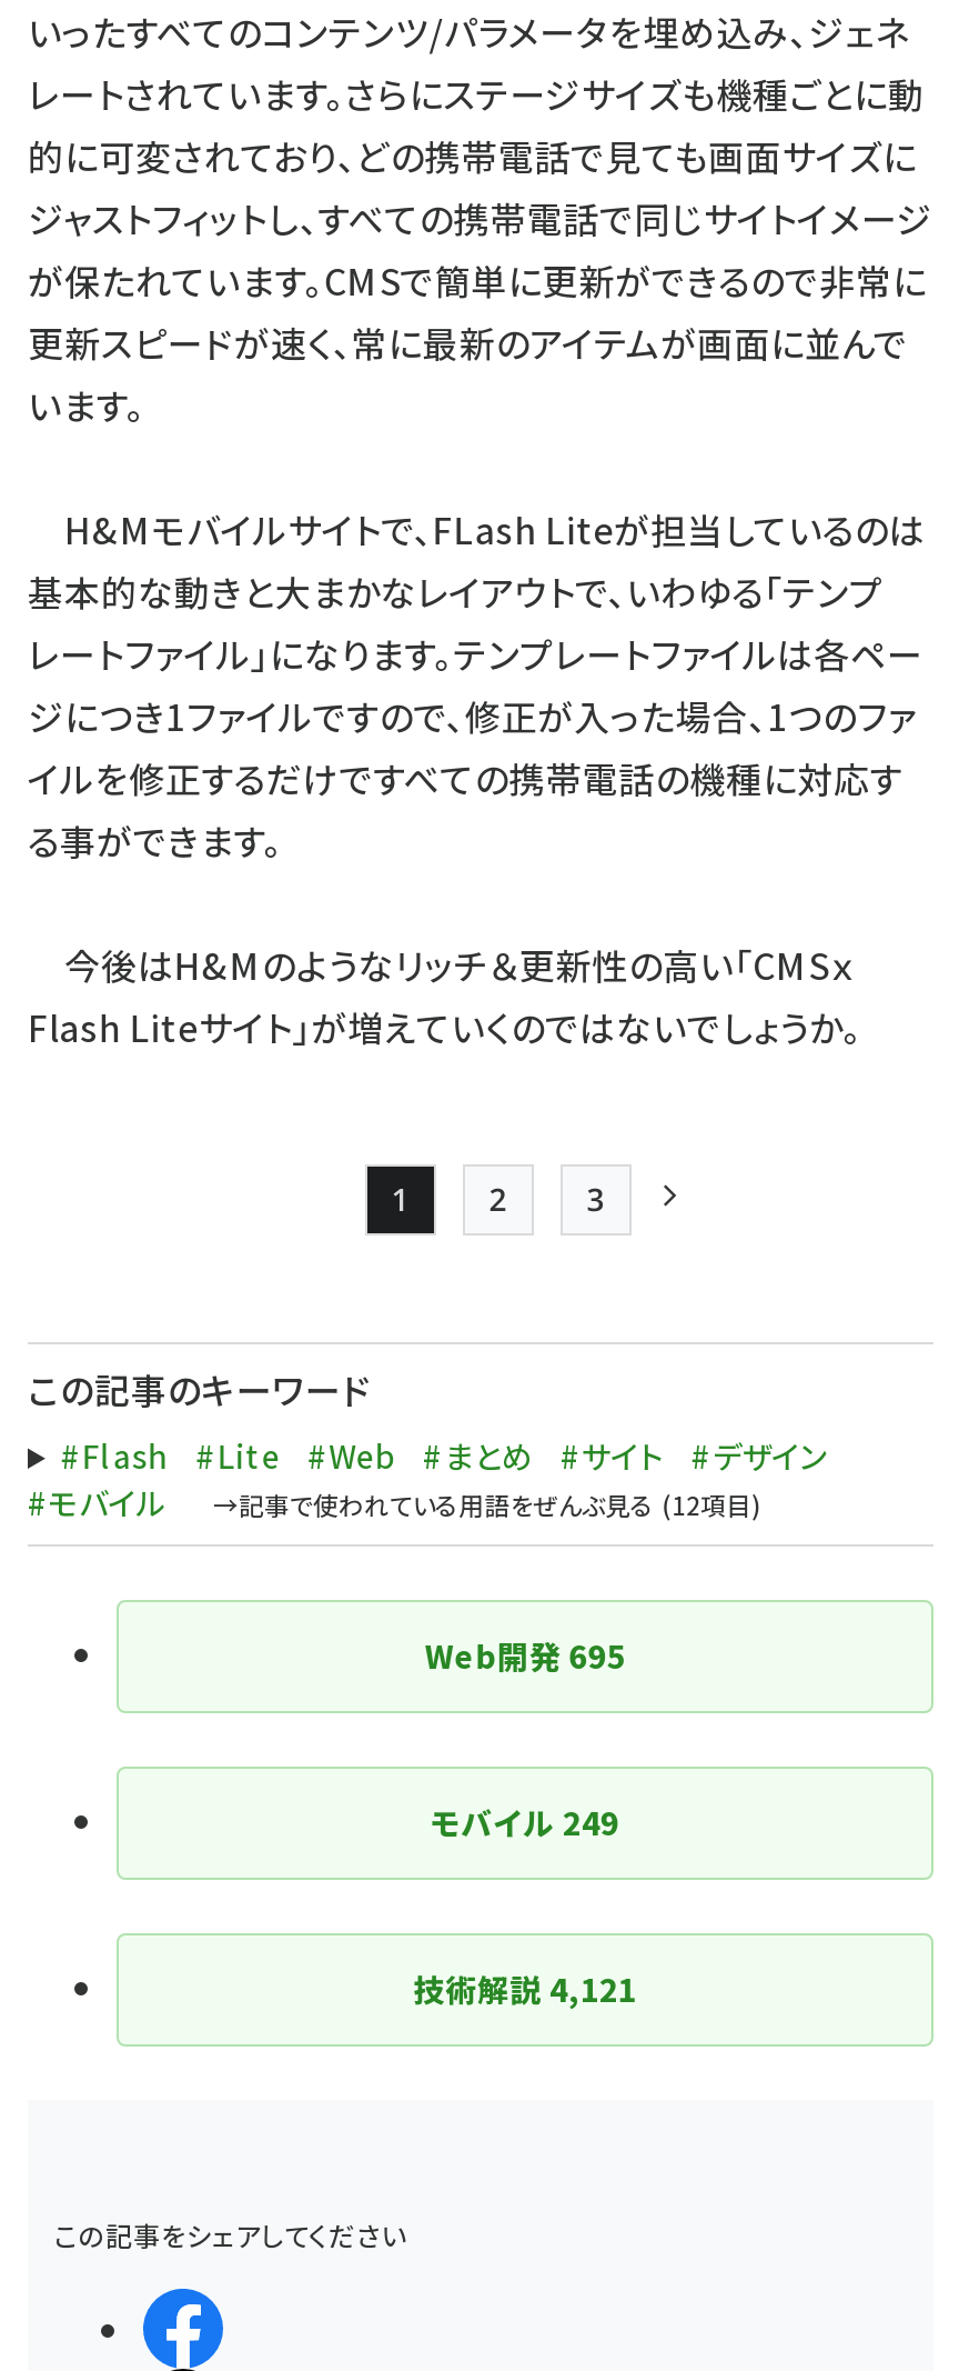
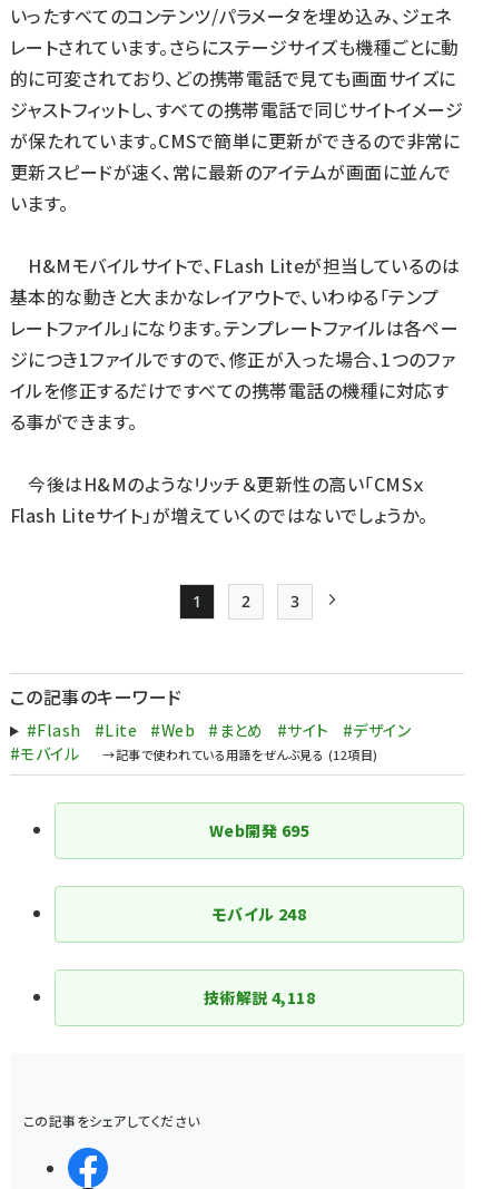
- モバイル249
+ モバイル248

- 技術解説4,121
+ 技術解説4,118
